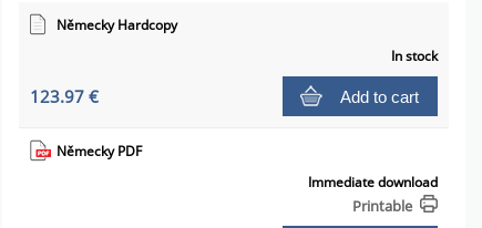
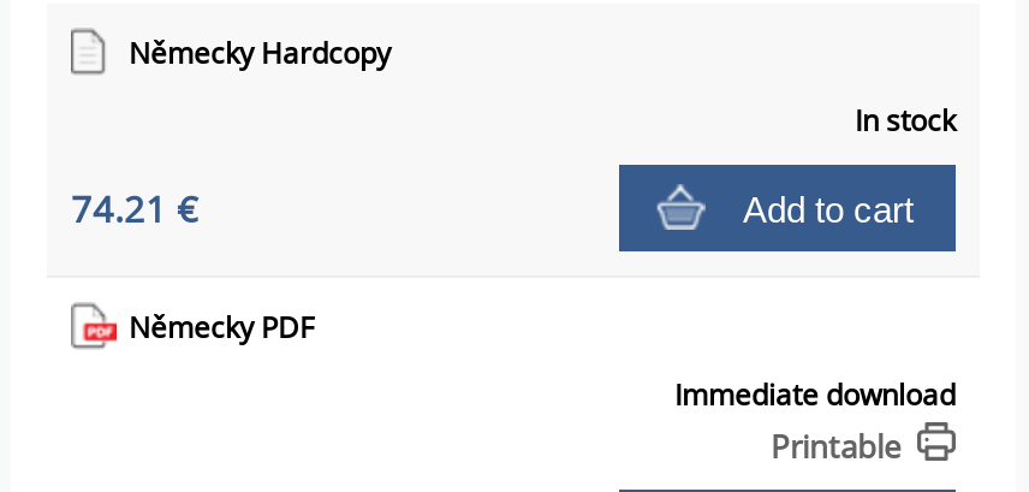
- 123.97 €
+ 74.21 €
